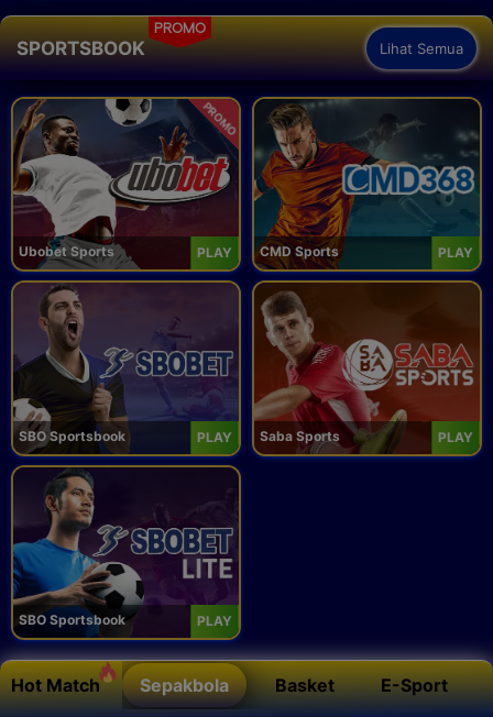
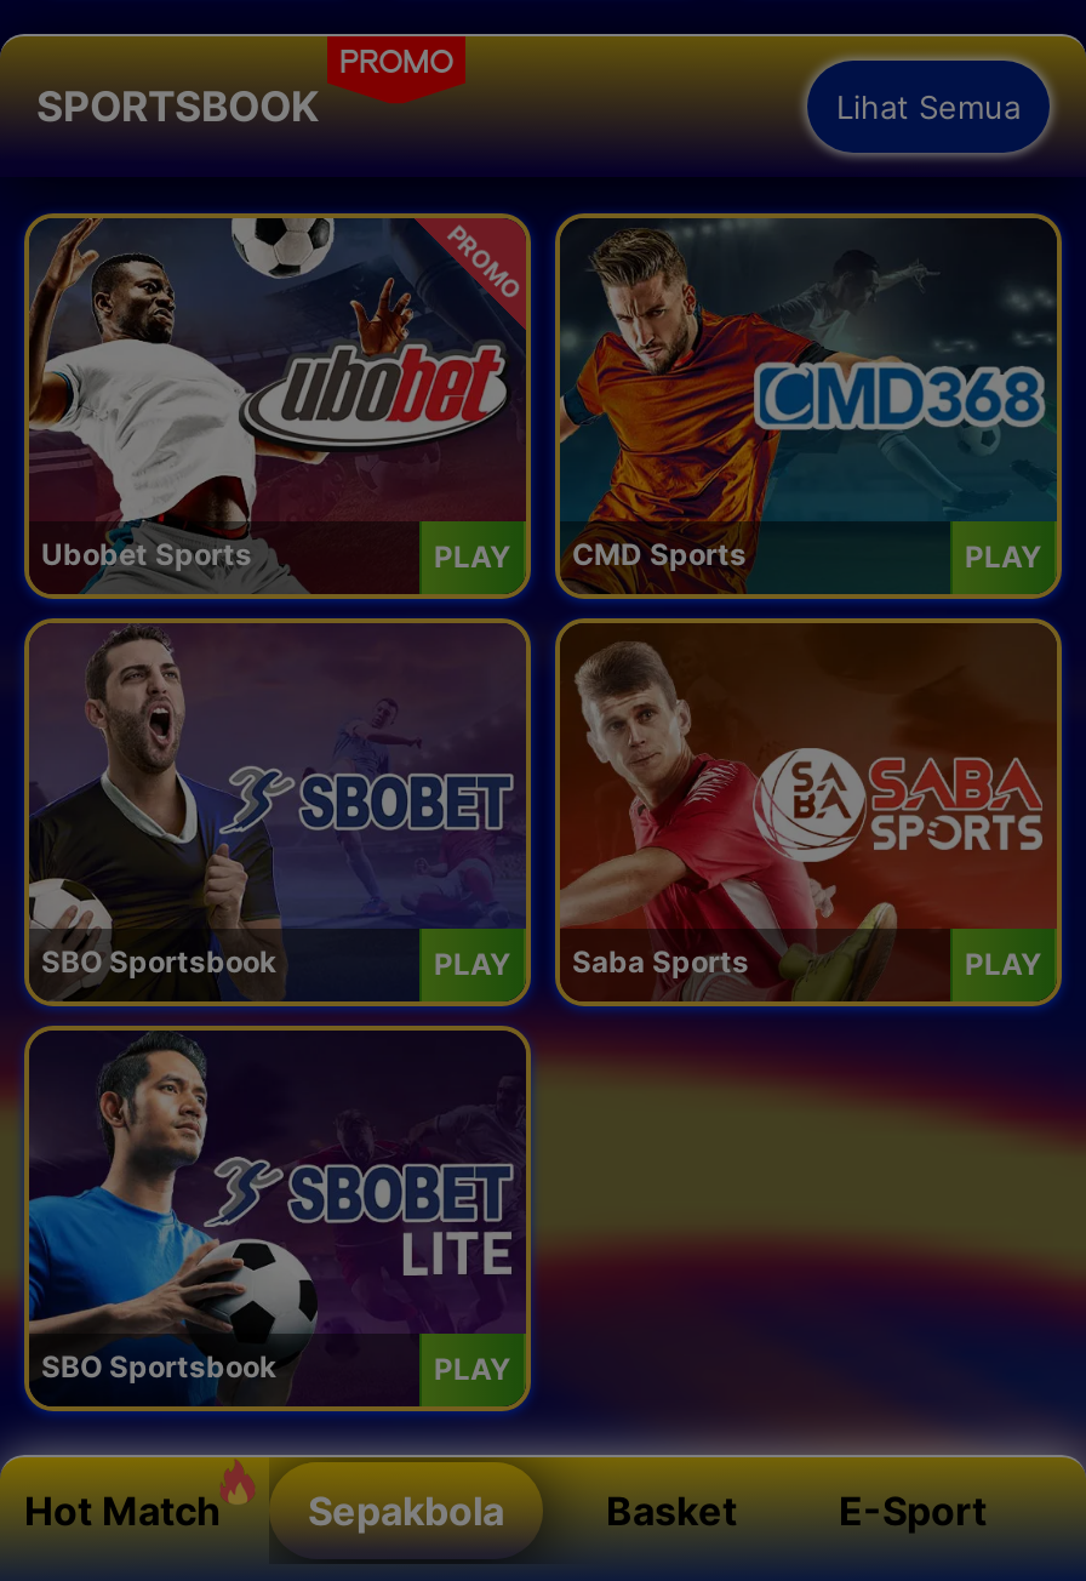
- [image]
+ [image]
